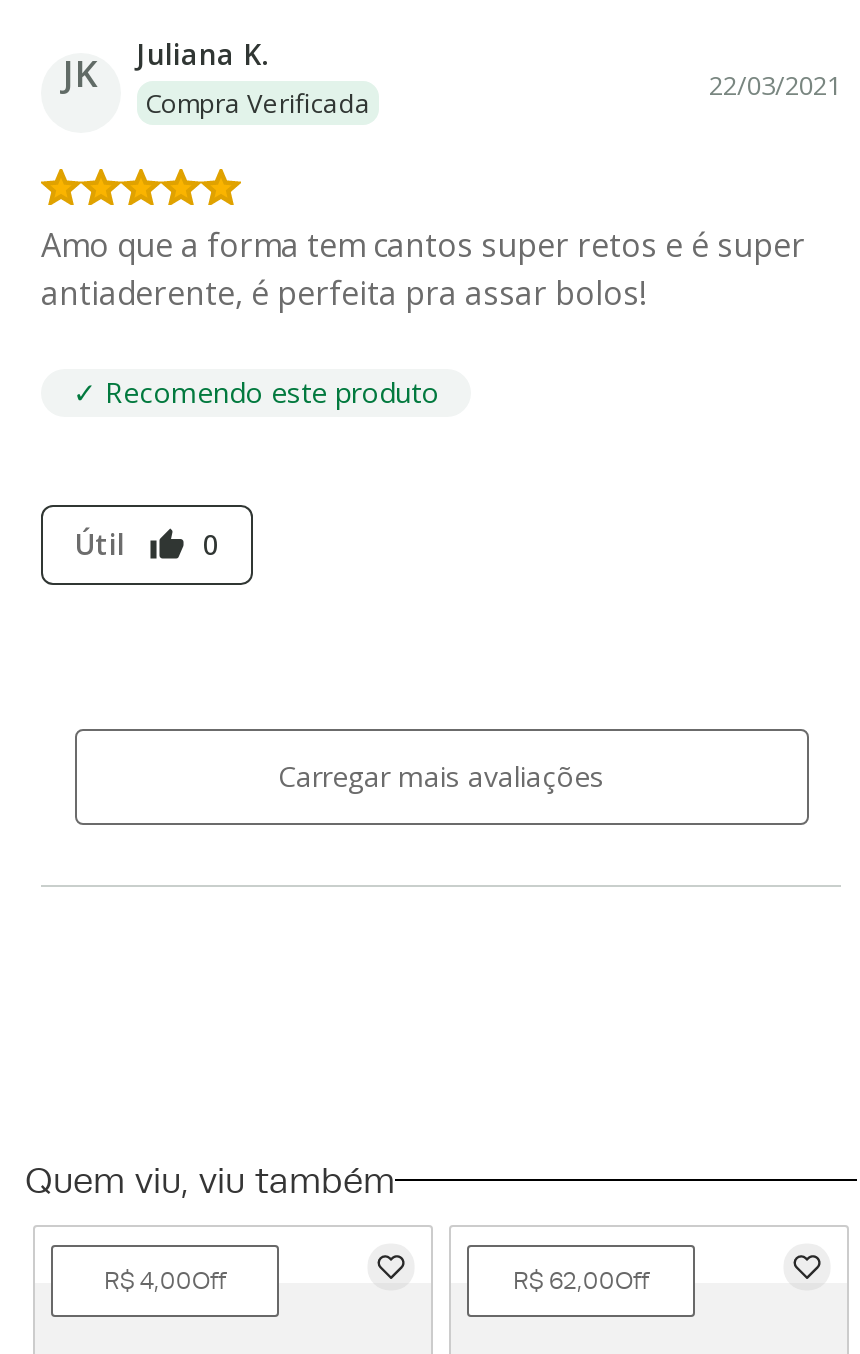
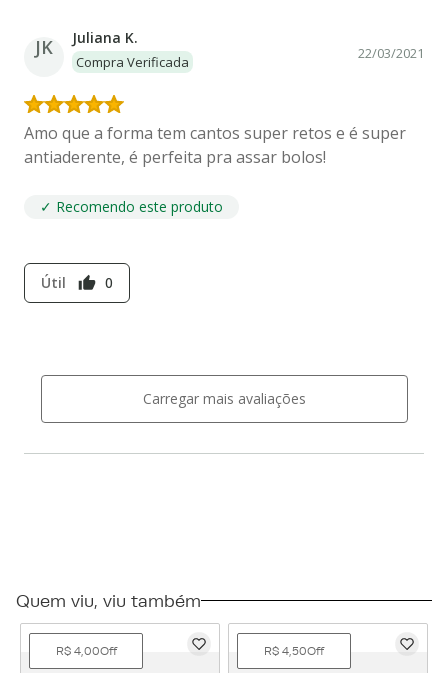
- R$ 62,00Off
+ R$ 4,50Off
